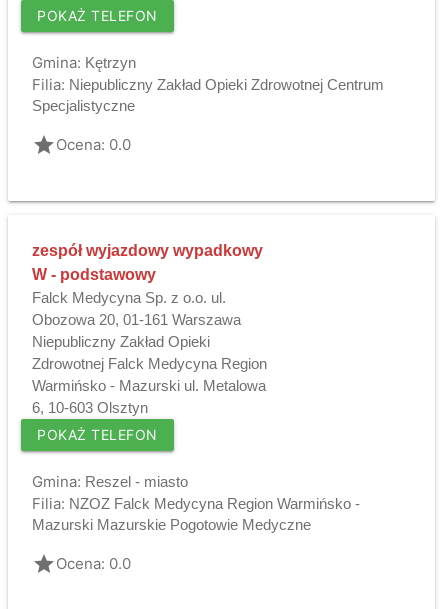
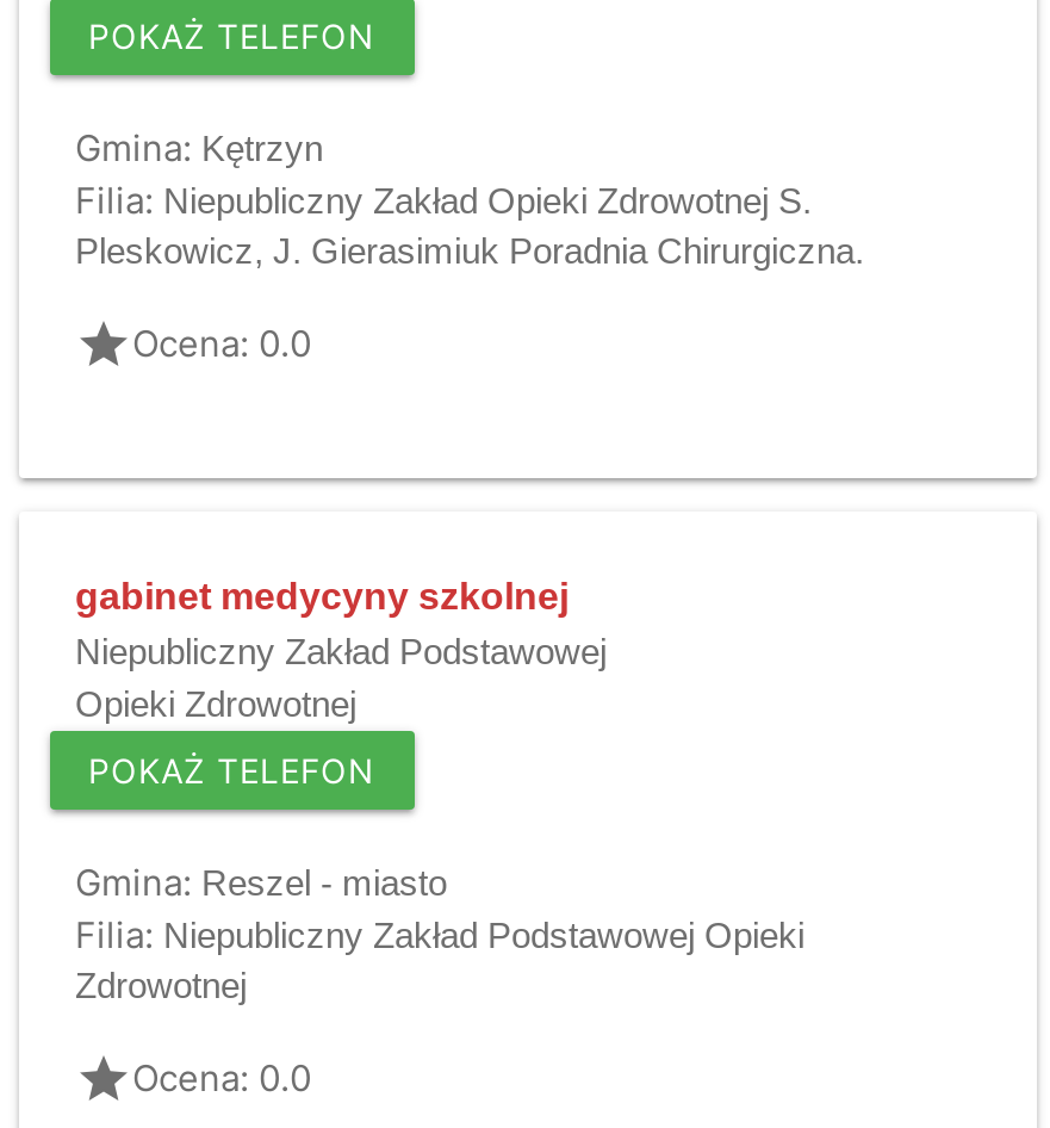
- Filia: Niepubliczny Zakład Opieki Zdrowotnej Centrum
- Specjalistyczne
+ Filia: Niepubliczny Zakład Opieki Zdrowotnej S.
+ Pleskowicz, J. Gierasimiuk Poradnia Chirurgiczna.

- zespół wyjazdowy wypadkowy
- W - podstawowy
- Falck Medycyna Sp. z o.o. ul.
- Obozowa 20, 01-161 Warszawa
- Niepubliczny Zakład Opieki
- Zdrowotnej Falck Medycyna Region
- Warmińsko - Mazurski ul. Metalowa
- 6, 10-603 Olsztyn
+ gabinet medycyny szkolnej
+ Niepubliczny Zakład Podstawowej
+ Opieki Zdrowotnej

- Filia: NZOZ Falck Medycyna Region Warmińsko -
- Mazurski Mazurskie Pogotowie Medyczne
+ Filia: Niepubliczny Zakład Podstawowej Opieki
+ Zdrowotnej
